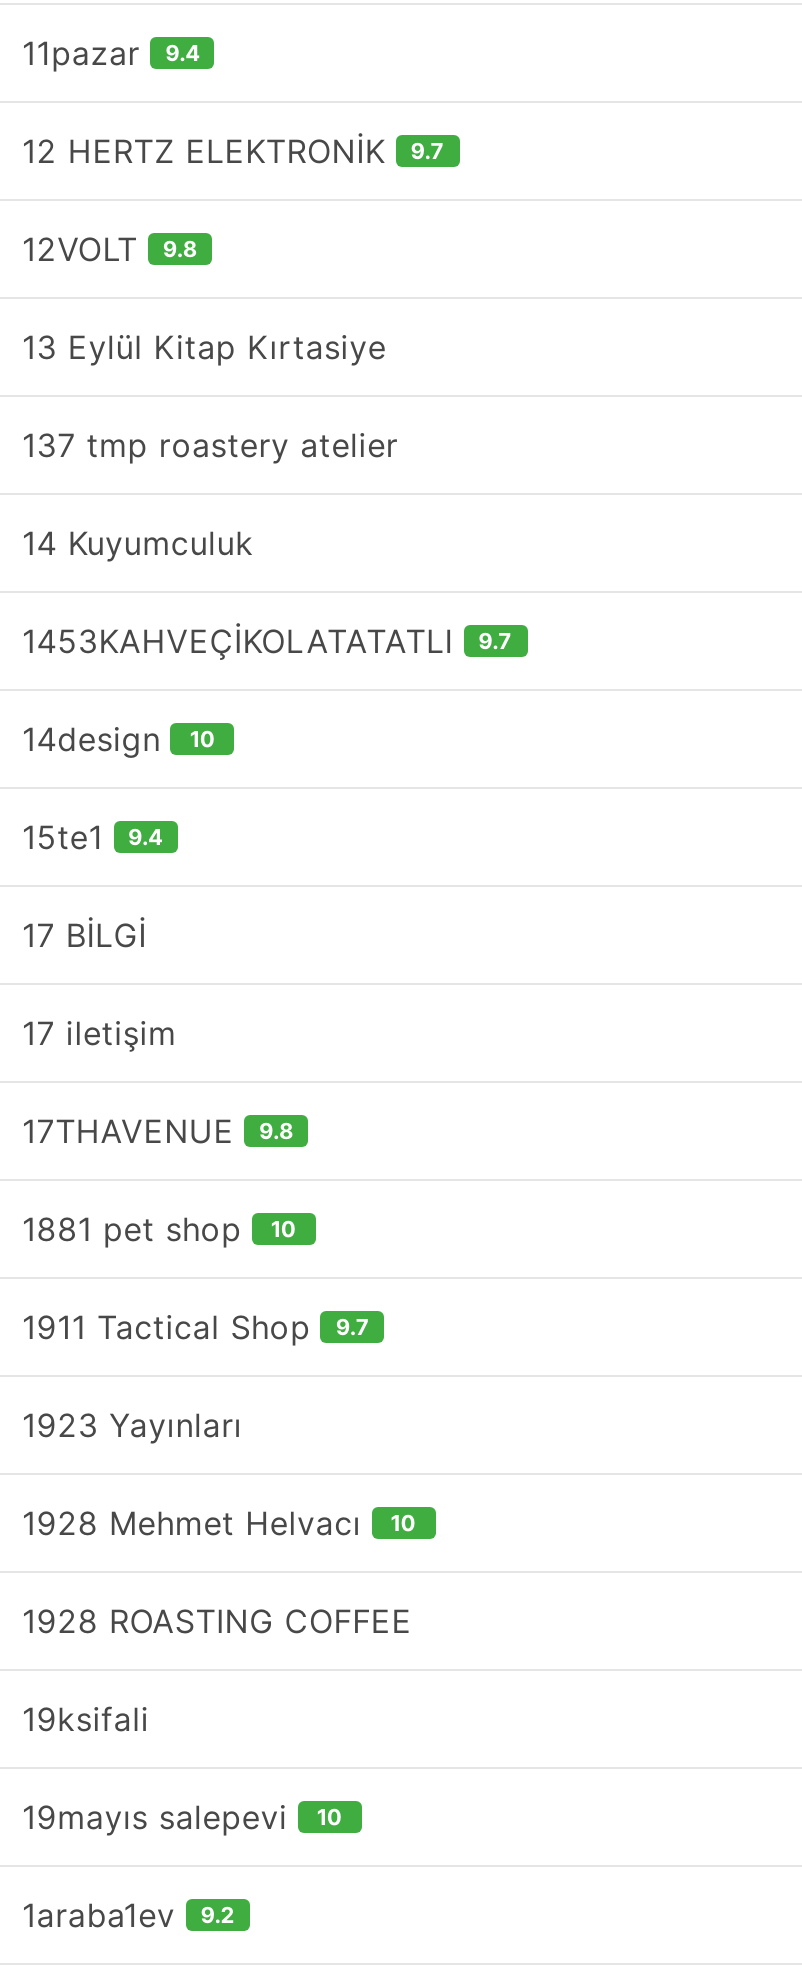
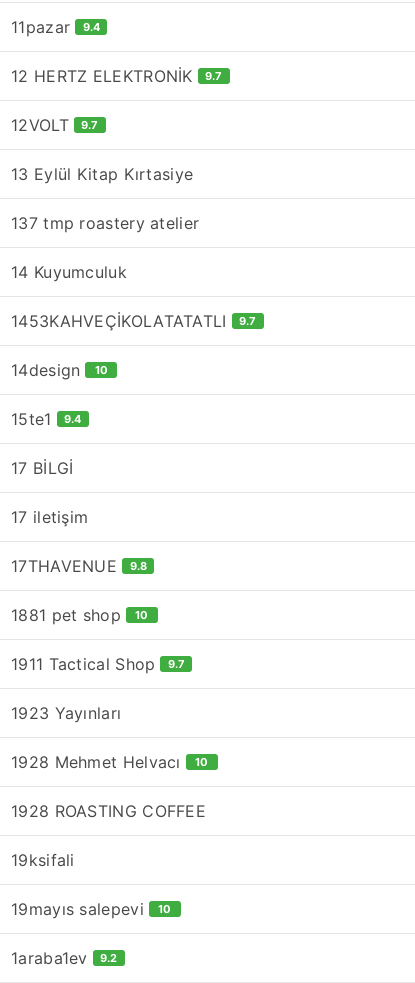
- 12VOLT 9.8
+ 12VOLT 9.7
